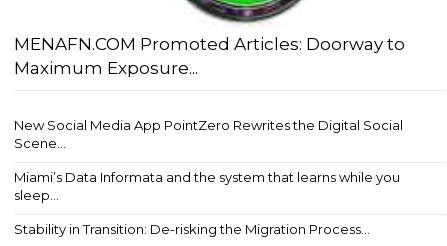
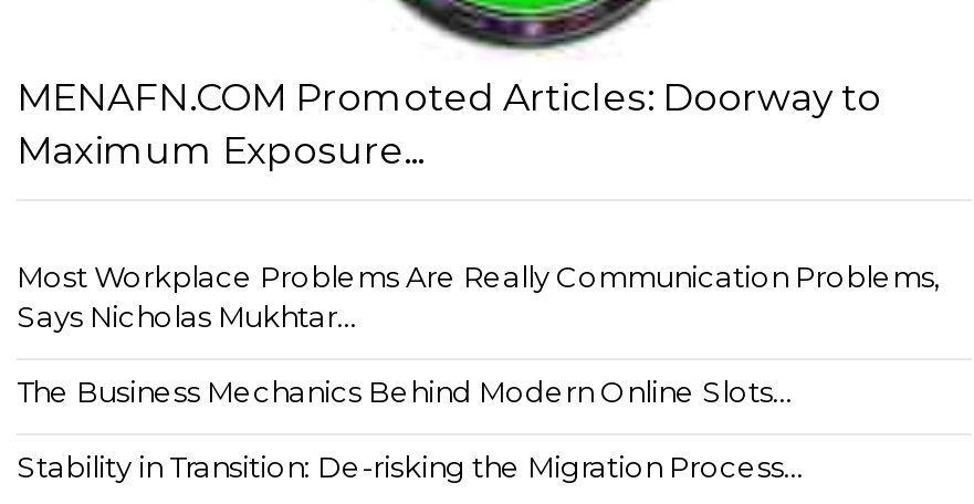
- New Social Media App PointZero Rewrites the Digital Social
- Scene...
+ Most Workplace Problems Are Really Communication Problems,
+ Says Nicholas Mukhtar...

- Miami’s Data Informata and the system that learns while you
- sleep...
+ The Business Mechanics Behind Modern Online Slots...
